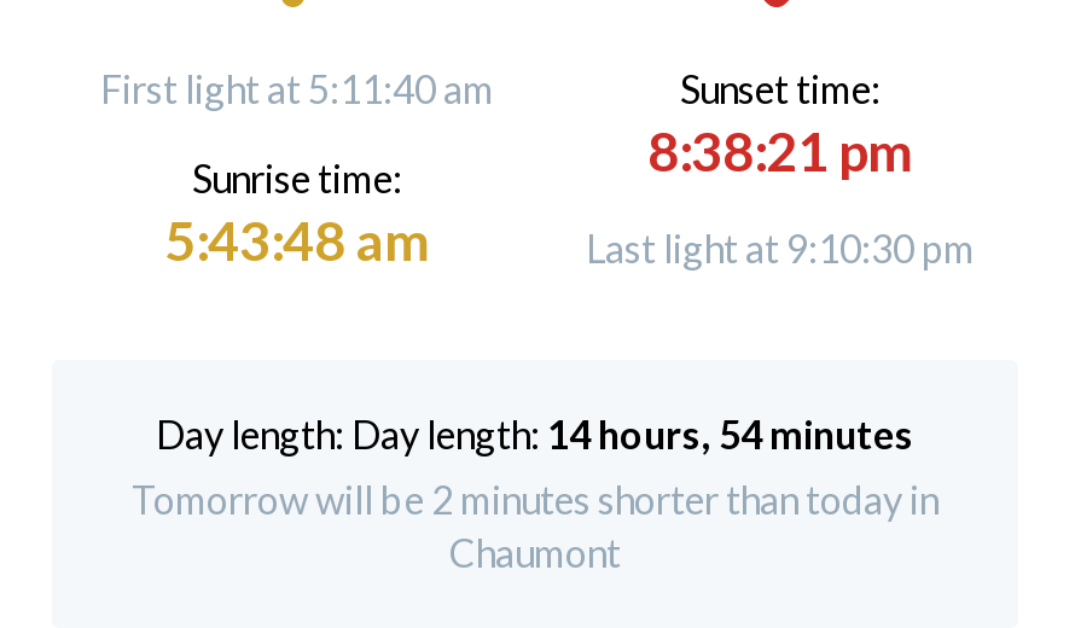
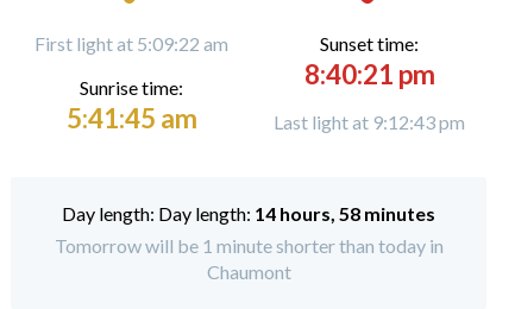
- First light at 5:11:40 am
+ First light at 5:09:22 am

- 8:38:21 pm
+ 8:40:21 pm

- 5:43:48 am
+ 5:41:45 am

- Last light at 9:10:30 pm
+ Last light at 9:12:43 pm

- Day length: 14 hours, 54 minutes
+ Day length: 14 hours, 58 minutes

- Tomorrow will be 2 minutes shorter than today in
+ Tomorrow will be 1 minute shorter than today in
